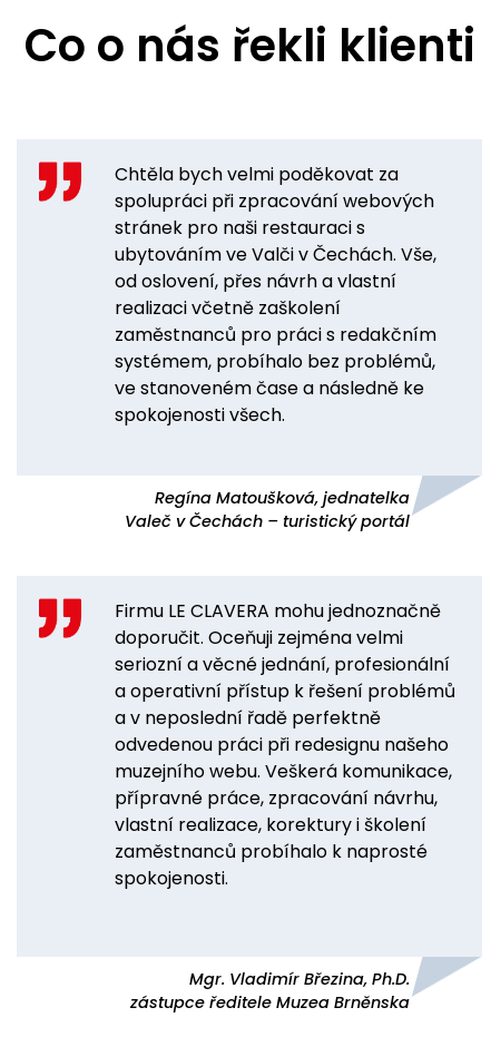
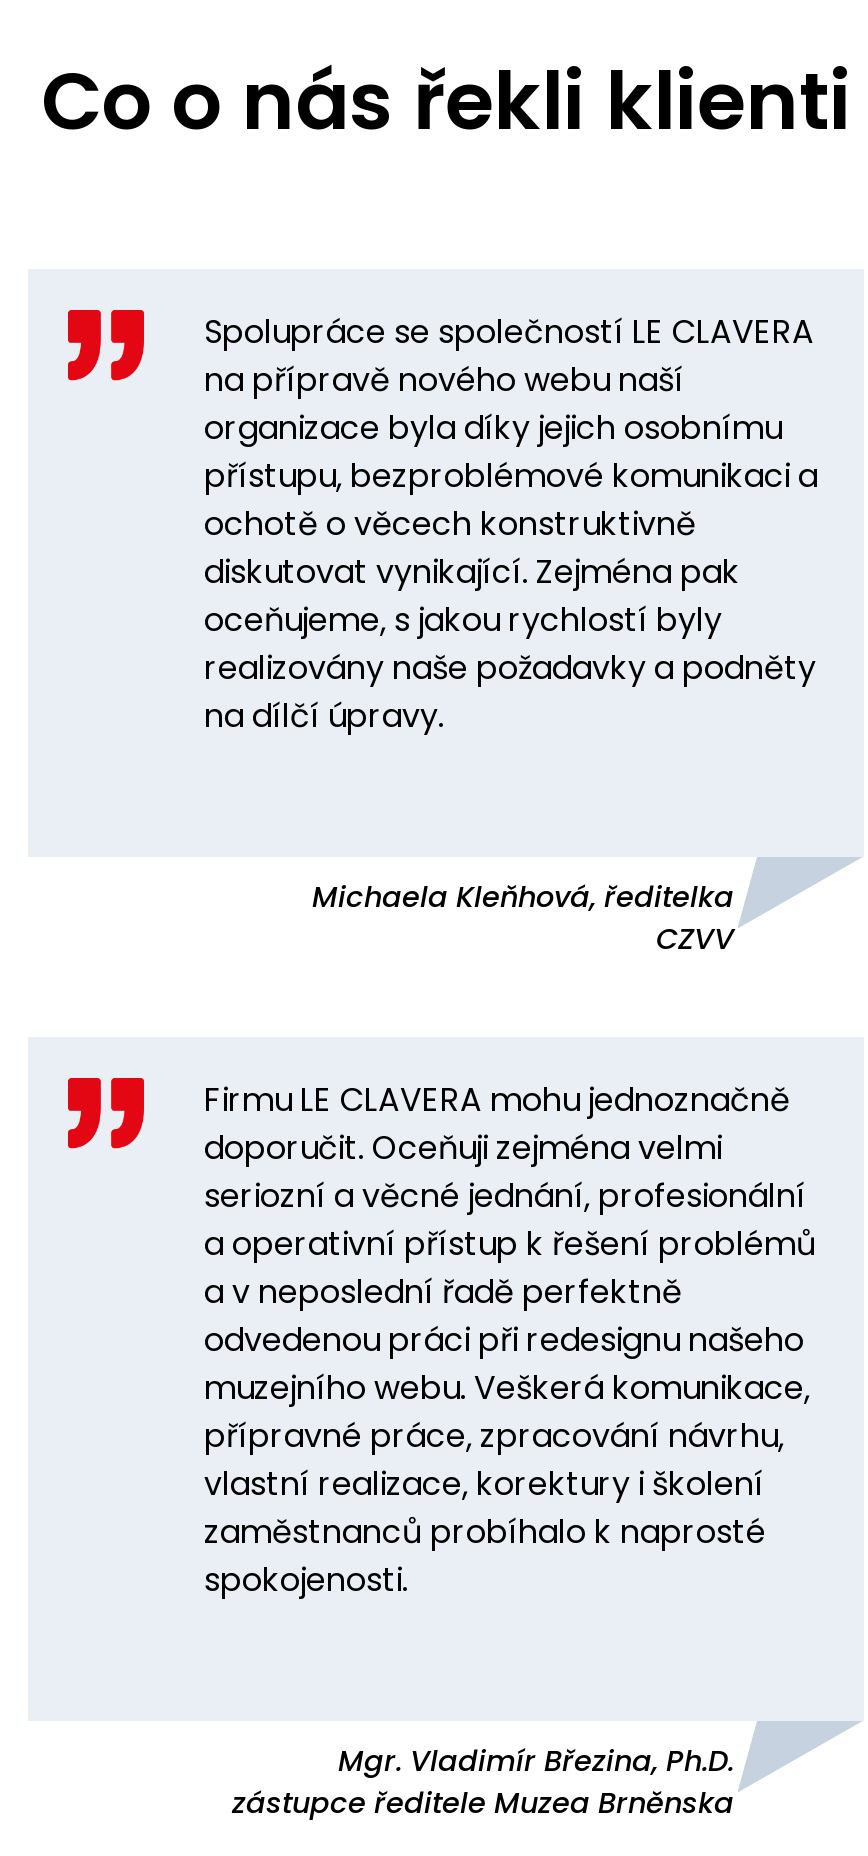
- Chtěla bych velmi poděkovat za
- spolupráci při zpracování webových
- stránek pro naši restauraci s
- ubytováním ve Valči v Čechách. Vše,
- od oslovení, přes návrh a vlastní
- realizaci včetně zaškolení
- zaměstnanců pro práci s redakčním
- systémem, probíhalo bez problémů,
- ve stanoveném čase a následně ke
- spokojenosti všech.
+ Spolupráce se společností LE CLAVERA
+ na přípravě nového webu naší
+ organizace byla díky jejich osobnímu
+ přístupu, bezproblémové komunikaci a
+ ochotě o věcech konstruktivně
+ diskutovat vynikající. Zejména pak
+ oceňujeme, s jakou rychlostí byly
+ realizovány naše požadavky a podněty
+ na dílčí úpravy.

- Regína Matoušková, jednatelka
- Valeč v Čechách – turistický portál
+ Michaela Kleňhová, ředitelka
+ CZVV
